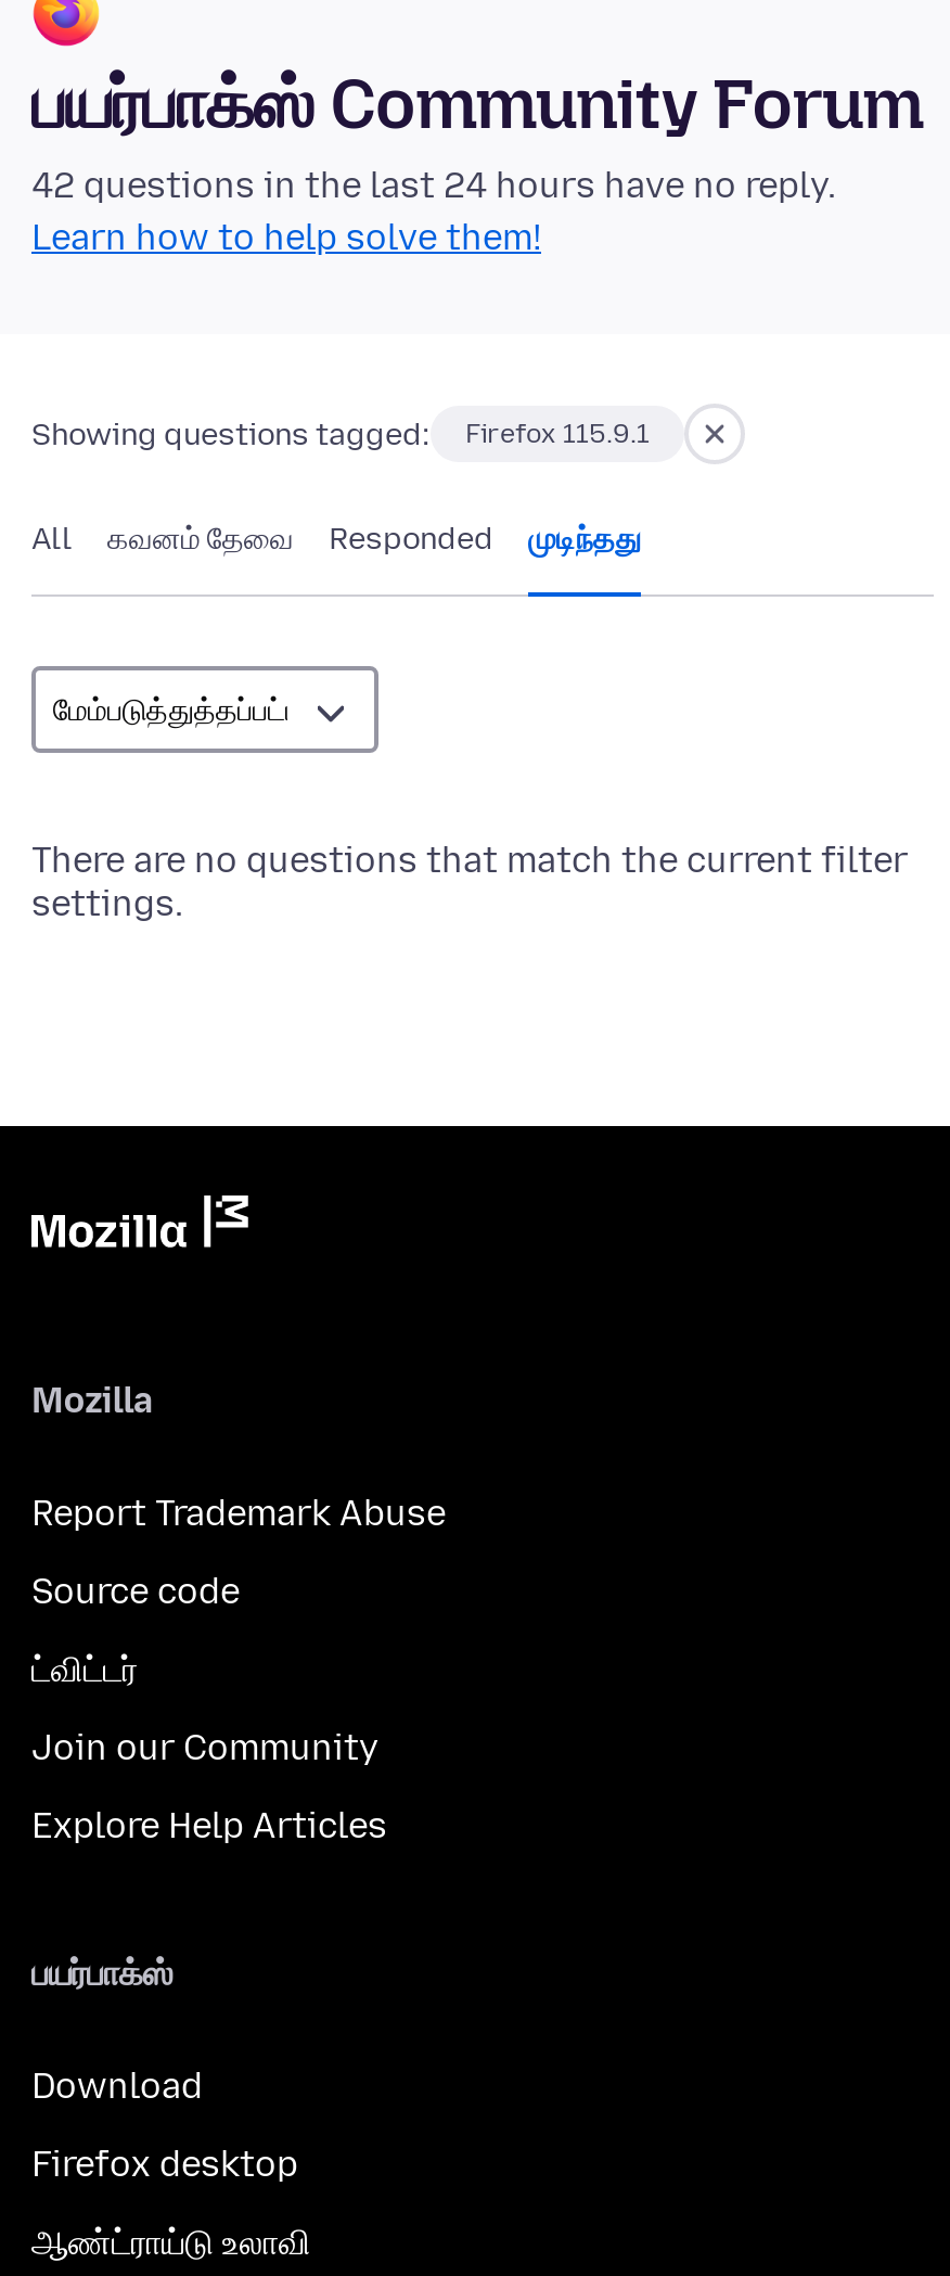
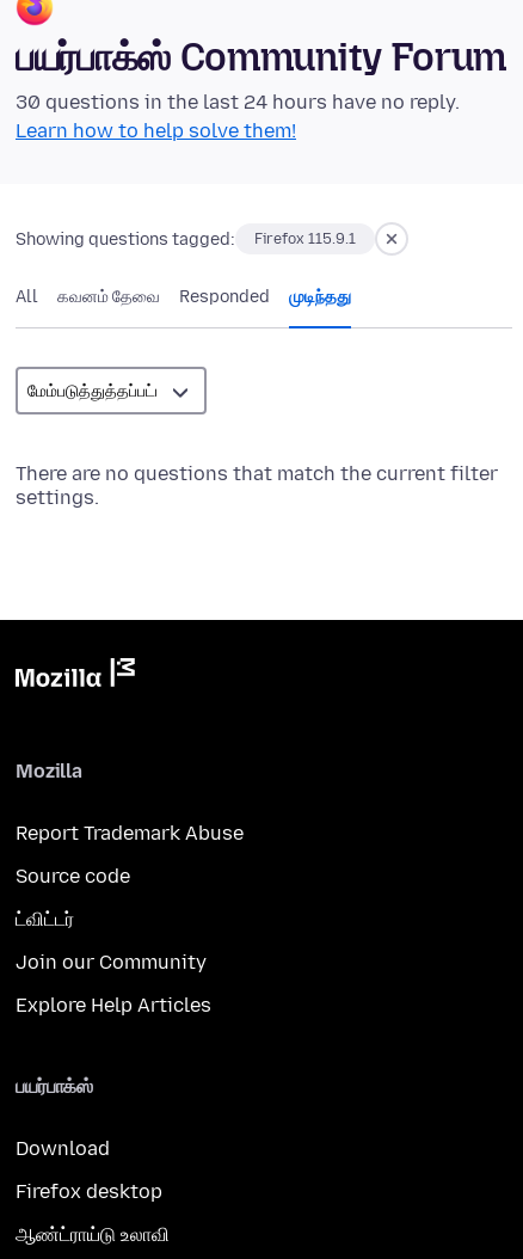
- 42 questions in the last 24 hours have no reply.
+ 30 questions in the last 24 hours have no reply.
